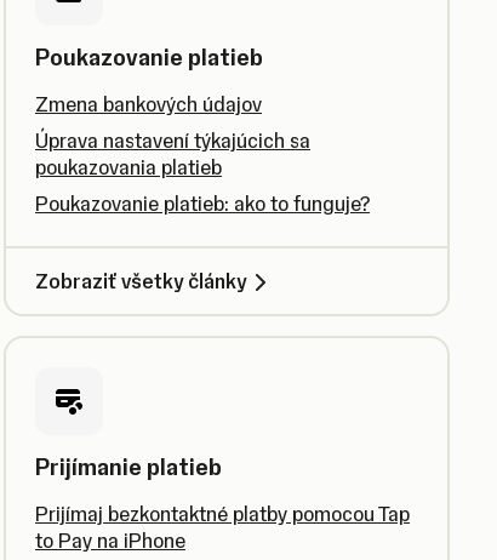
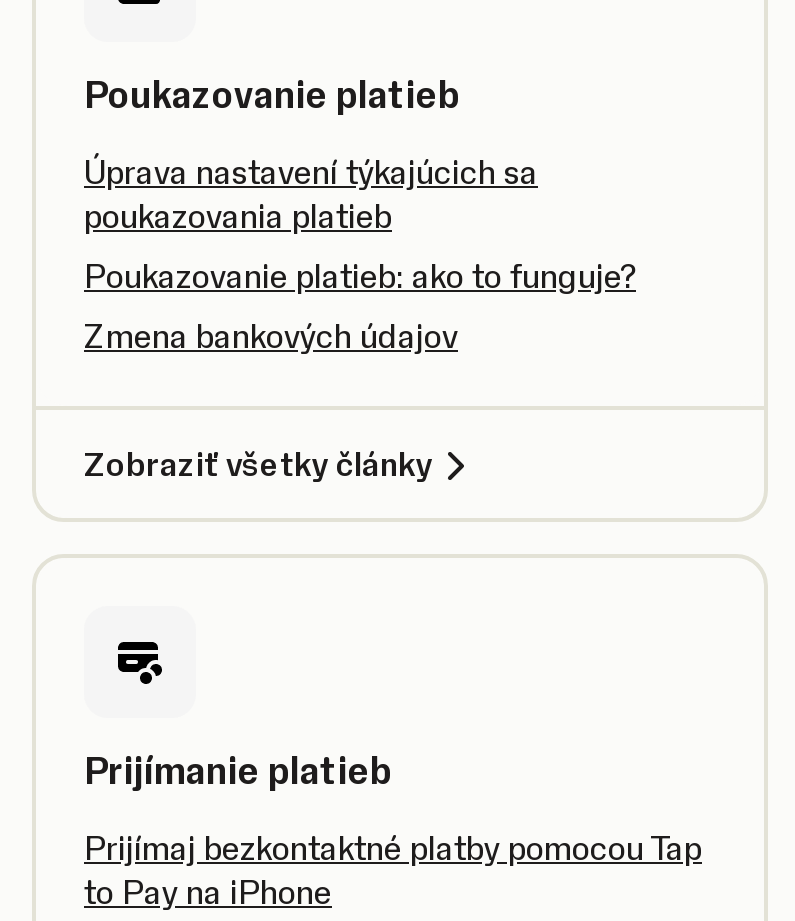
moved down: Zmena bankových údajov

moved up: Úprava nastavení týkajúcich sa | poukazovania platieb | Poukazovanie platieb: ako to funguje?
